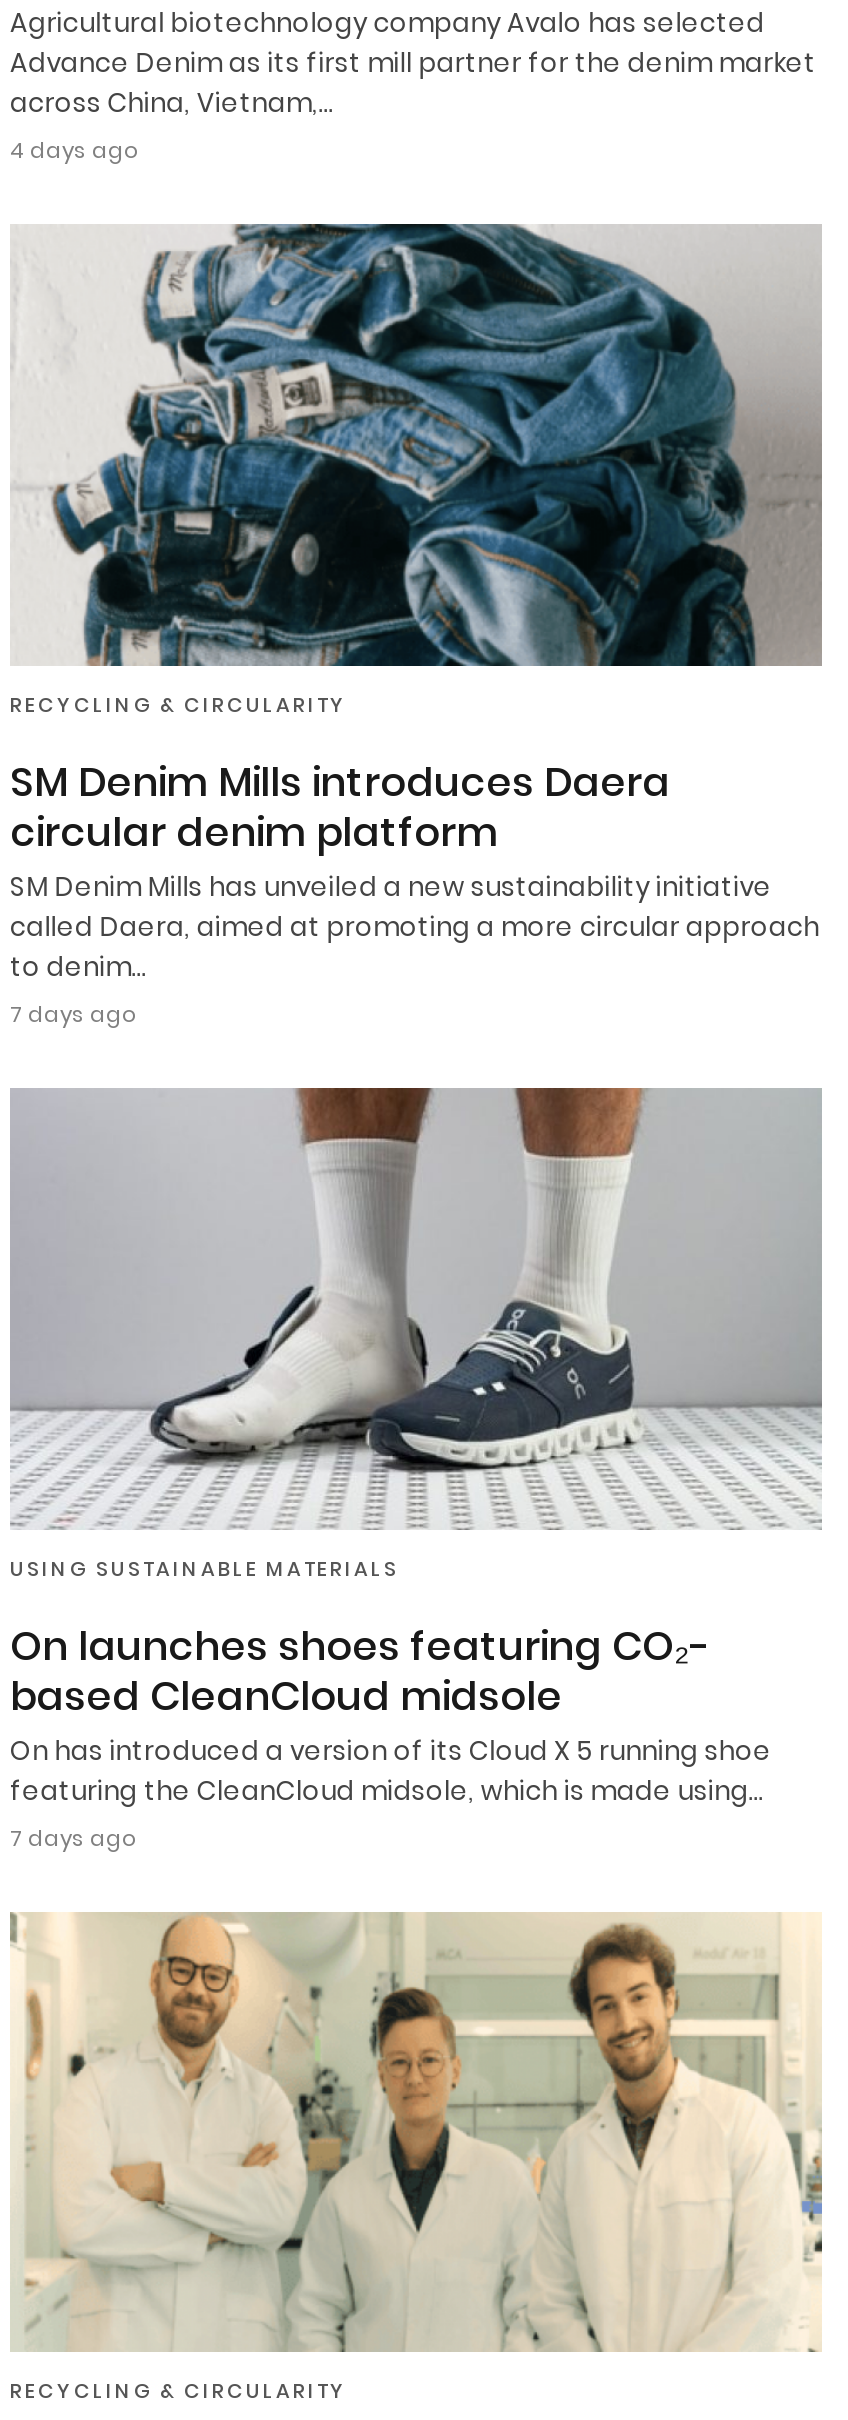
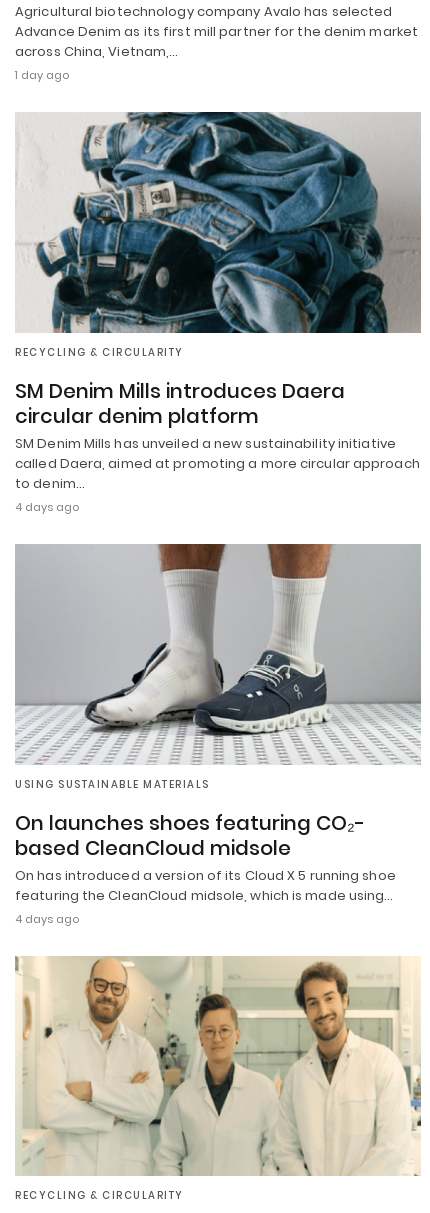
- 4 days ago
+ 1 day ago

- 7 days ago
+ 4 days ago

- 7 days ago
+ 4 days ago
